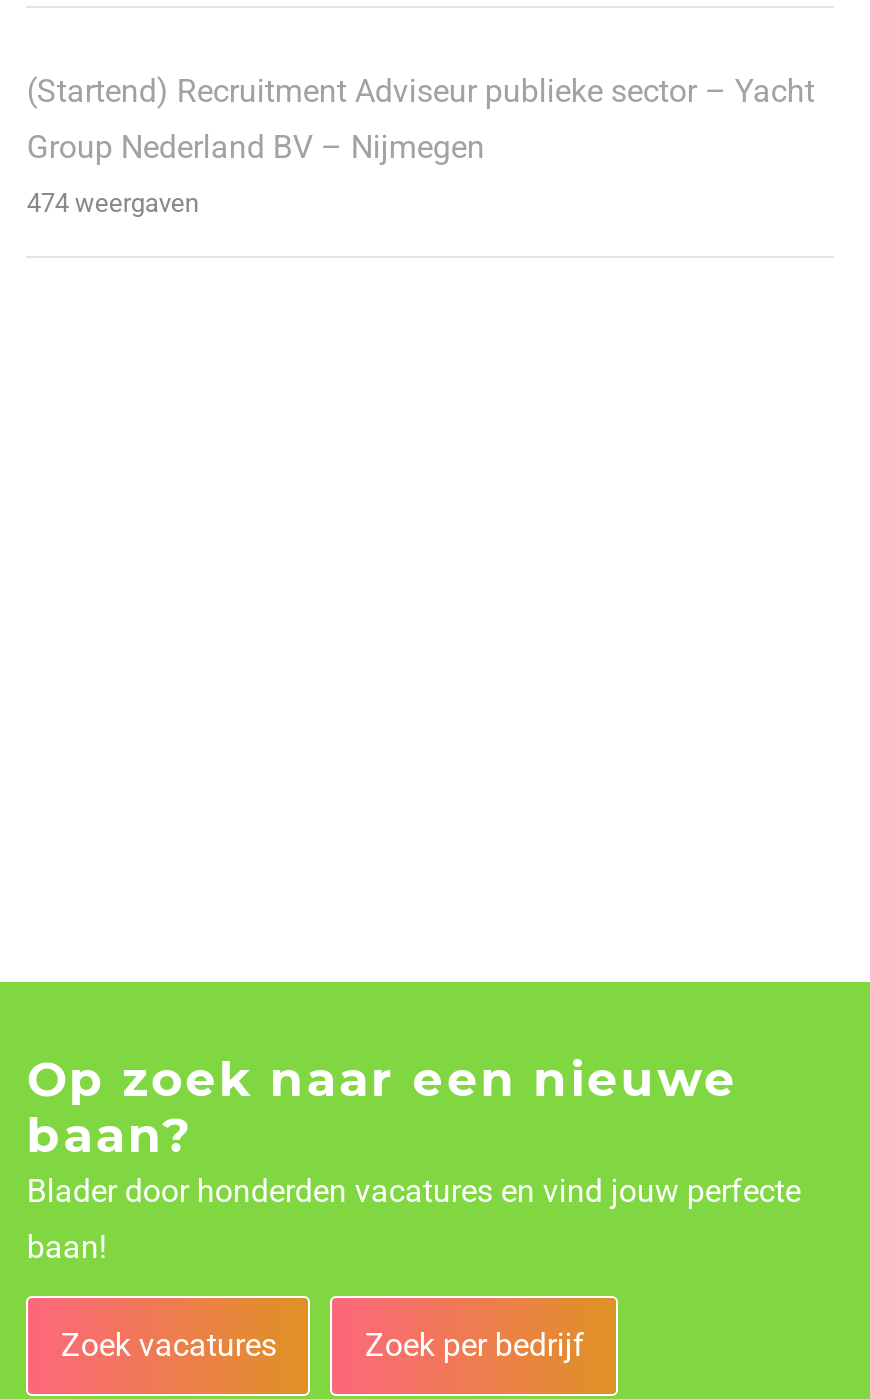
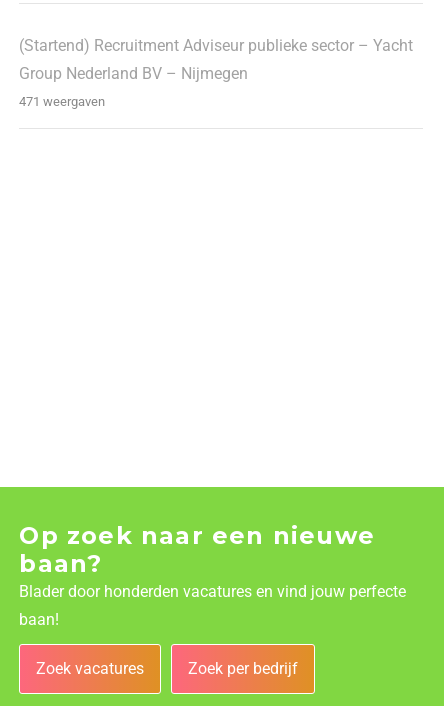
- 474 weergaven
+ 471 weergaven
